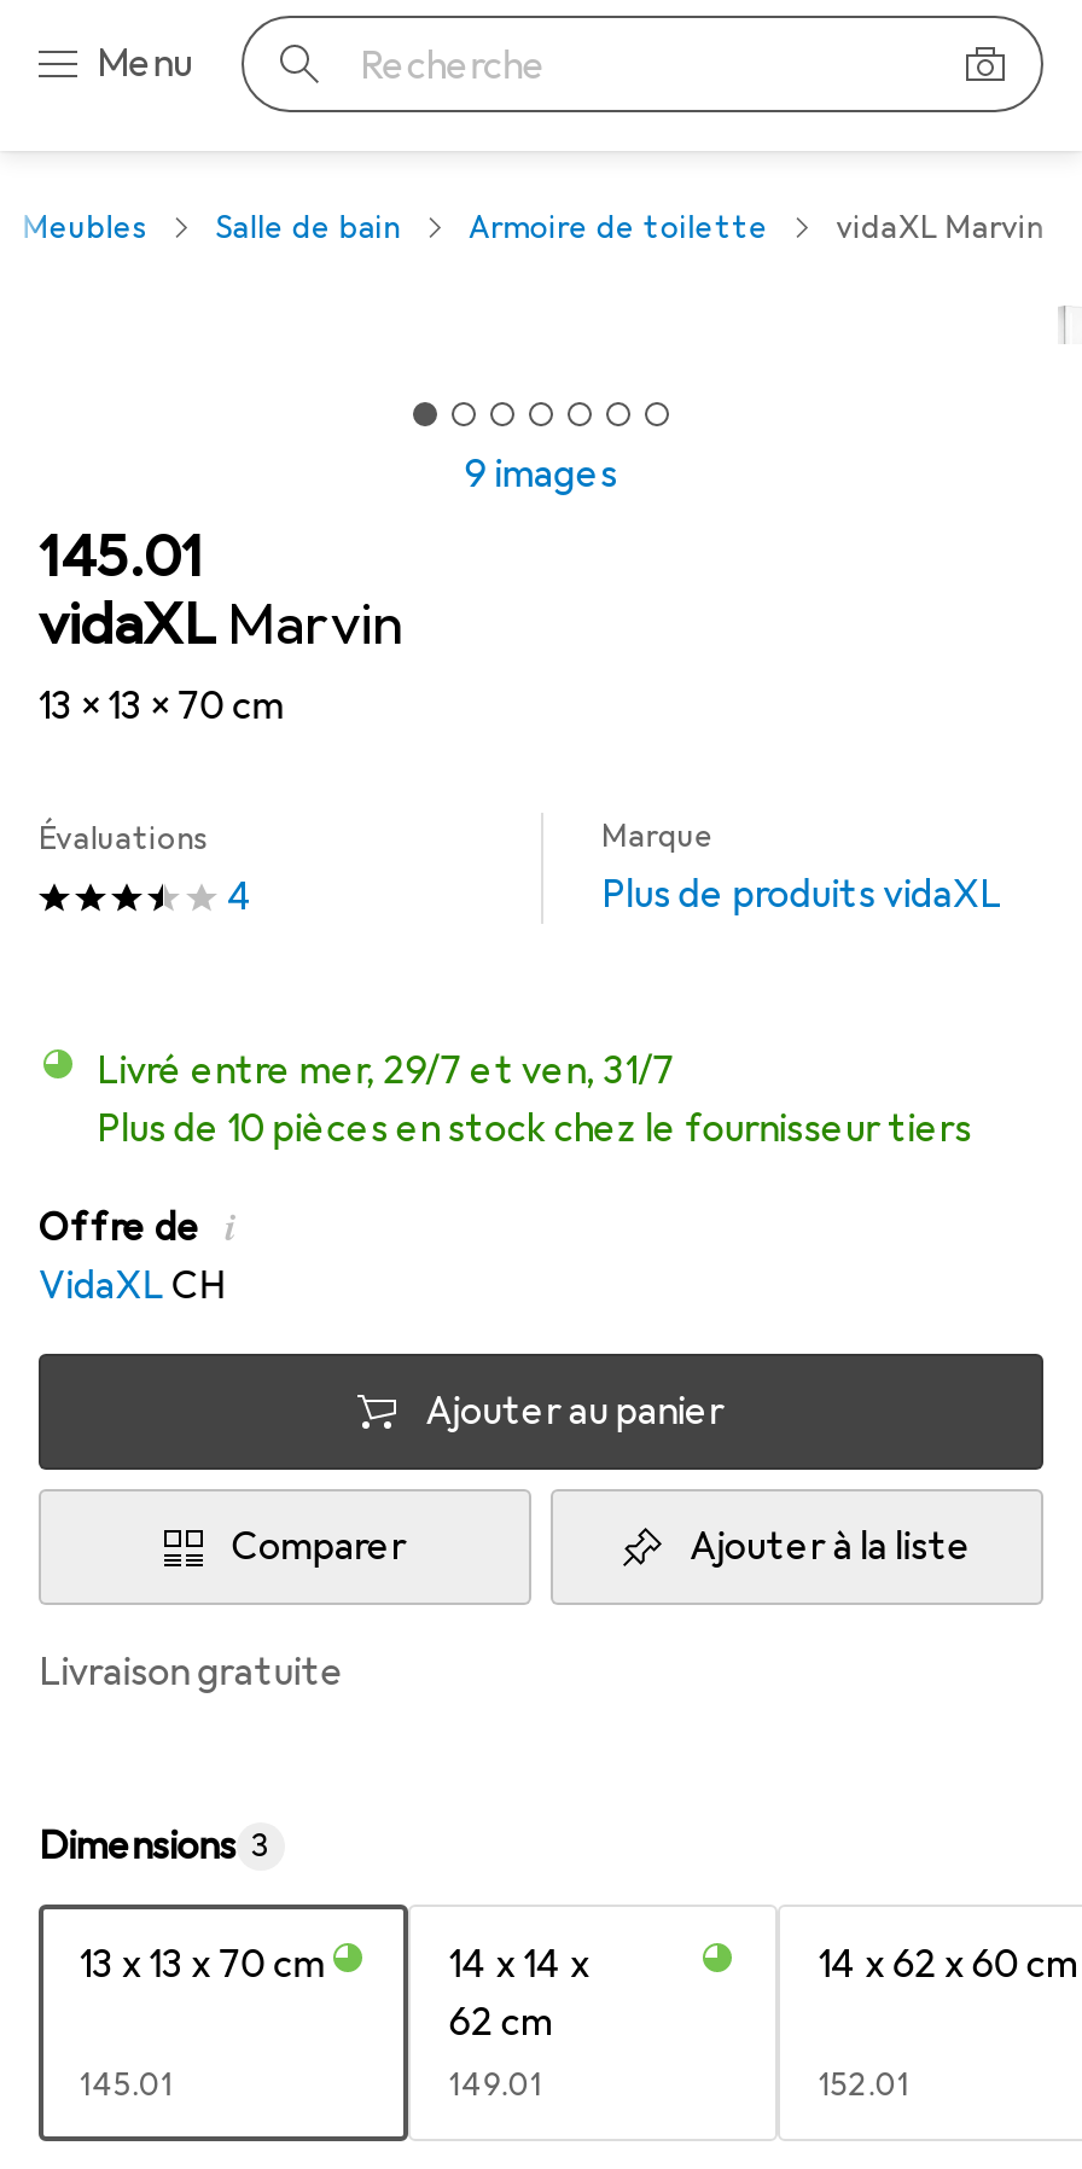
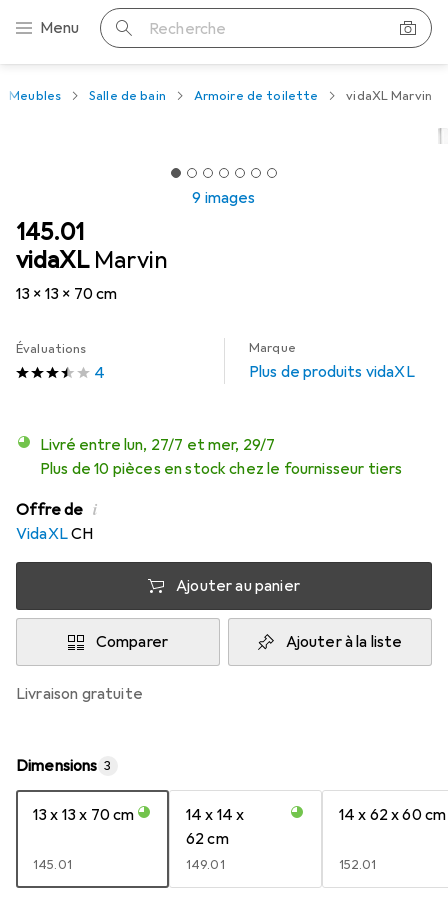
- Livré entre mer, 29/7 et ven, 31/7
+ Livré entre lun, 27/7 et mer, 29/7
